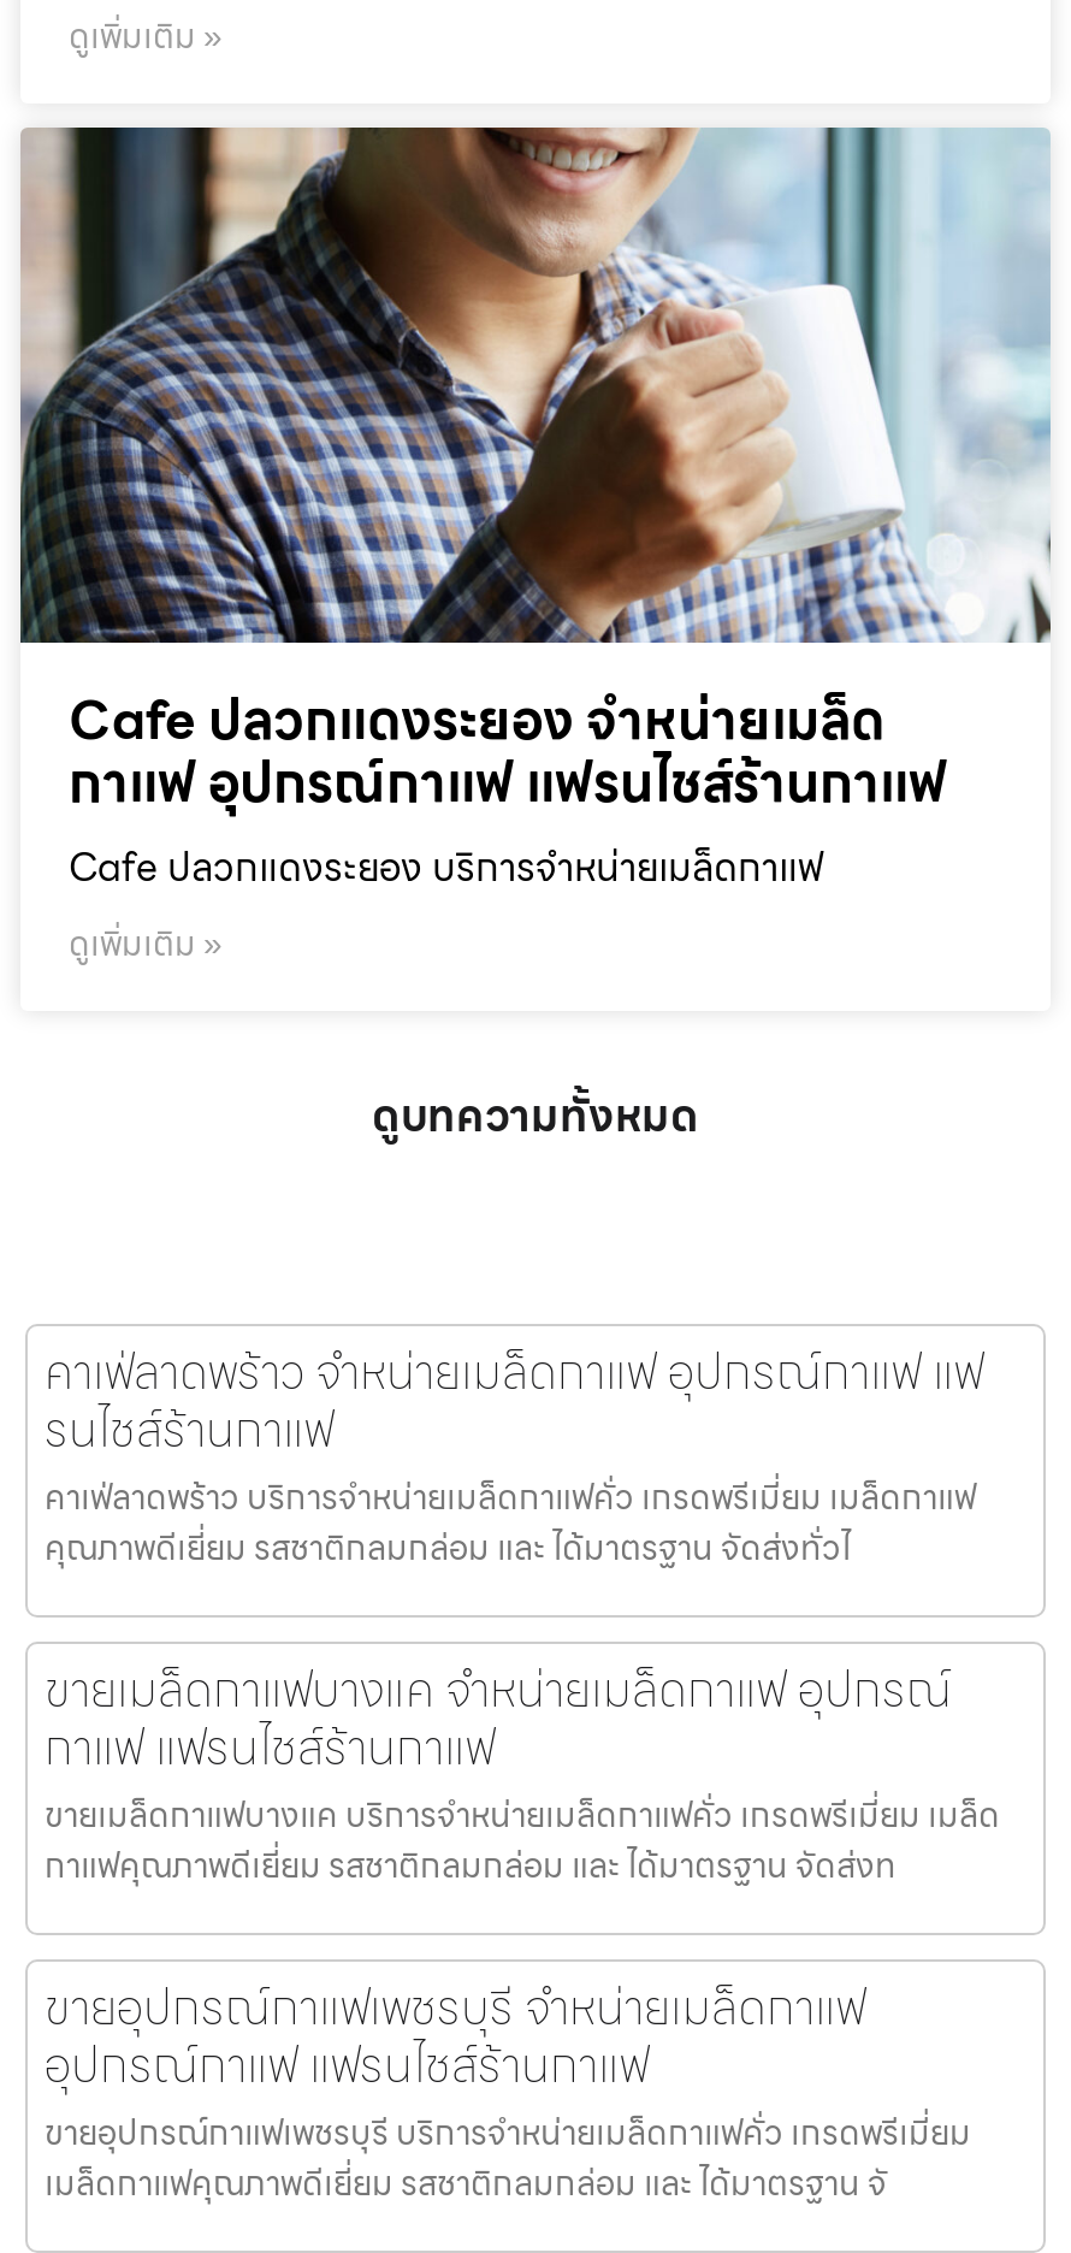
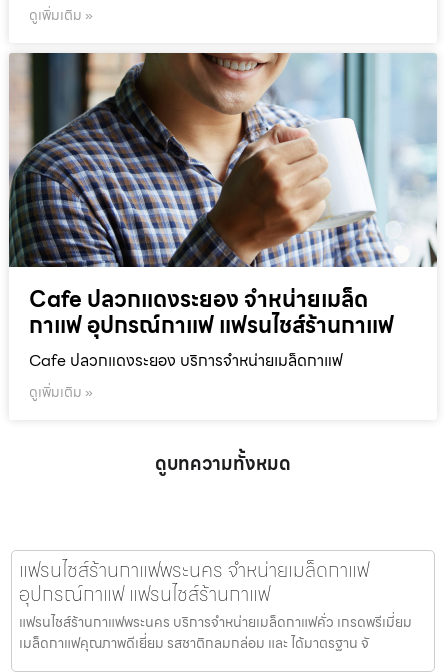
- คาเฟ่ลาดพร้าว จำหน่ายเมล็ดกาแฟ อุปกรณ์กาแฟ แฟ
- รนไชส์ร้านกาแฟ
- คาเฟ่ลาดพร้าว บริการจำหน่ายเมล็ดกาแฟคั่ว เกรดพรีเมี่ยม เมล็ดกาแฟ
- คุณภาพดีเยี่ยม รสชาติกลมกล่อม และ ได้มาตรฐาน จัดส่งทั่วไ
- ขายเมล็ดกาแฟบางแค จำหน่ายเมล็ดกาแฟ อุปกรณ์
- กาแฟ แฟรนไชส์ร้านกาแฟ
- ขายเมล็ดกาแฟบางแค บริการจำหน่ายเมล็ดกาแฟคั่ว เกรดพรีเมี่ยม เมล็ด
- กาแฟคุณภาพดีเยี่ยม รสชาติกลมกล่อม และ ได้มาตรฐาน จัดส่งท
- ขายอุปกรณ์กาแฟเพชรบุรี จำหน่ายเมล็ดกาแฟ
+ แฟรนไชส์ร้านกาแฟพระนคร จำหน่ายเมล็ดกาแฟ

- ขายอุปกรณ์กาแฟเพชรบุรี บริการจำหน่ายเมล็ดกาแฟคั่ว เกรดพรีเมี่ยม
+ แฟรนไชส์ร้านกาแฟพระนคร บริการจำหน่ายเมล็ดกาแฟคั่ว เกรดพรีเมี่ยม
